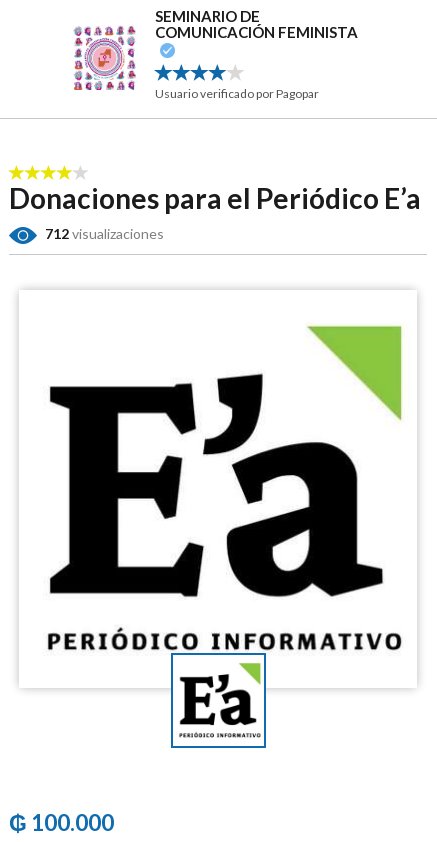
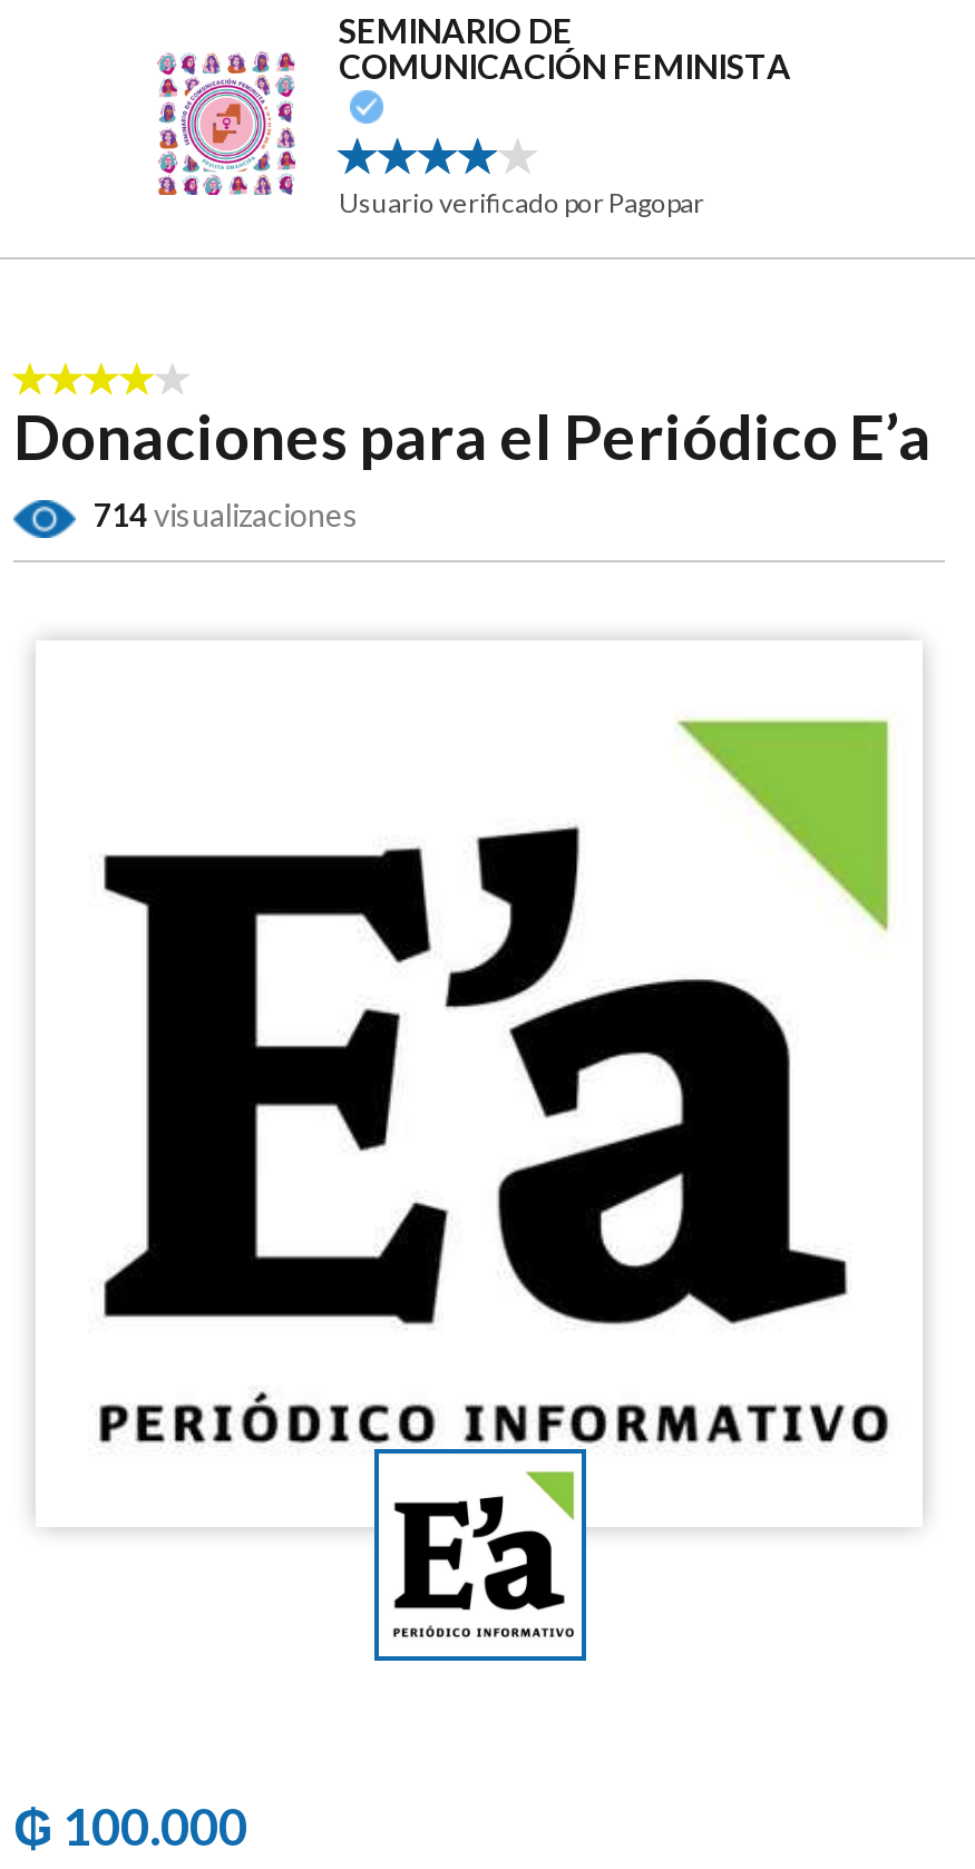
- 712 visualizaciones
+ 714 visualizaciones
